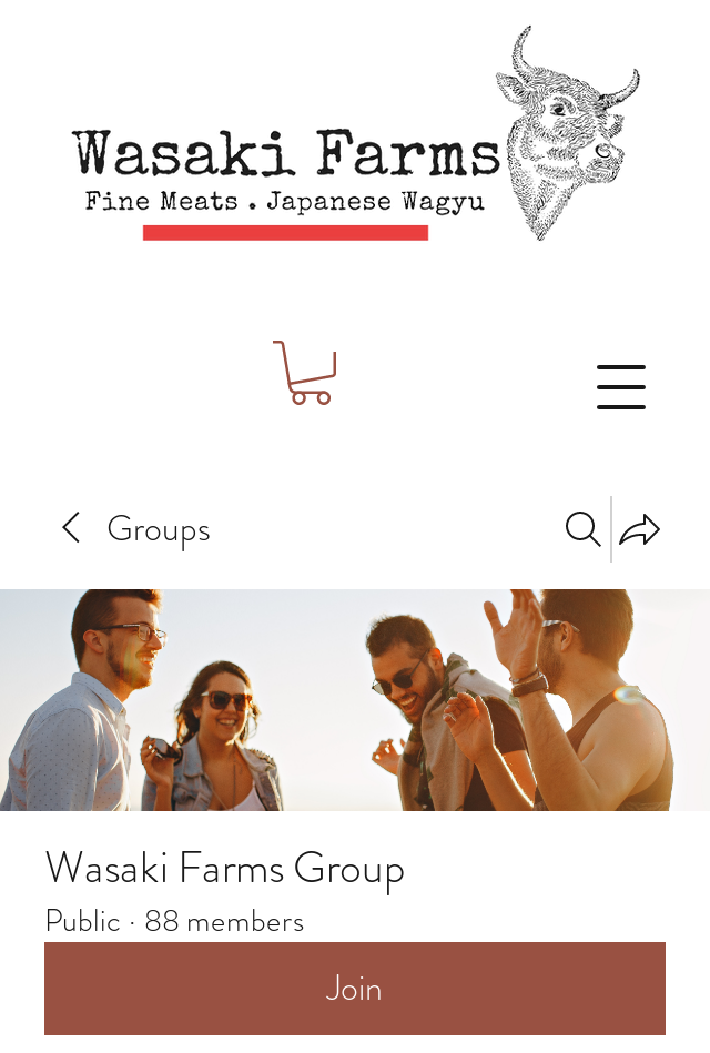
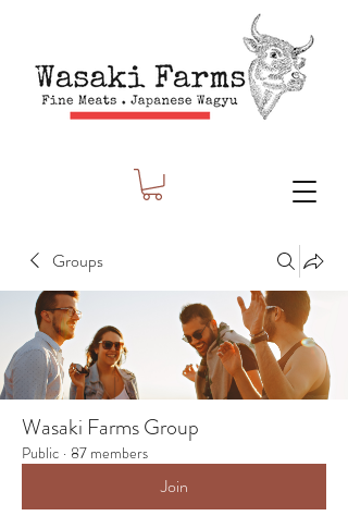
- Public · 88 members
+ Public · 87 members
